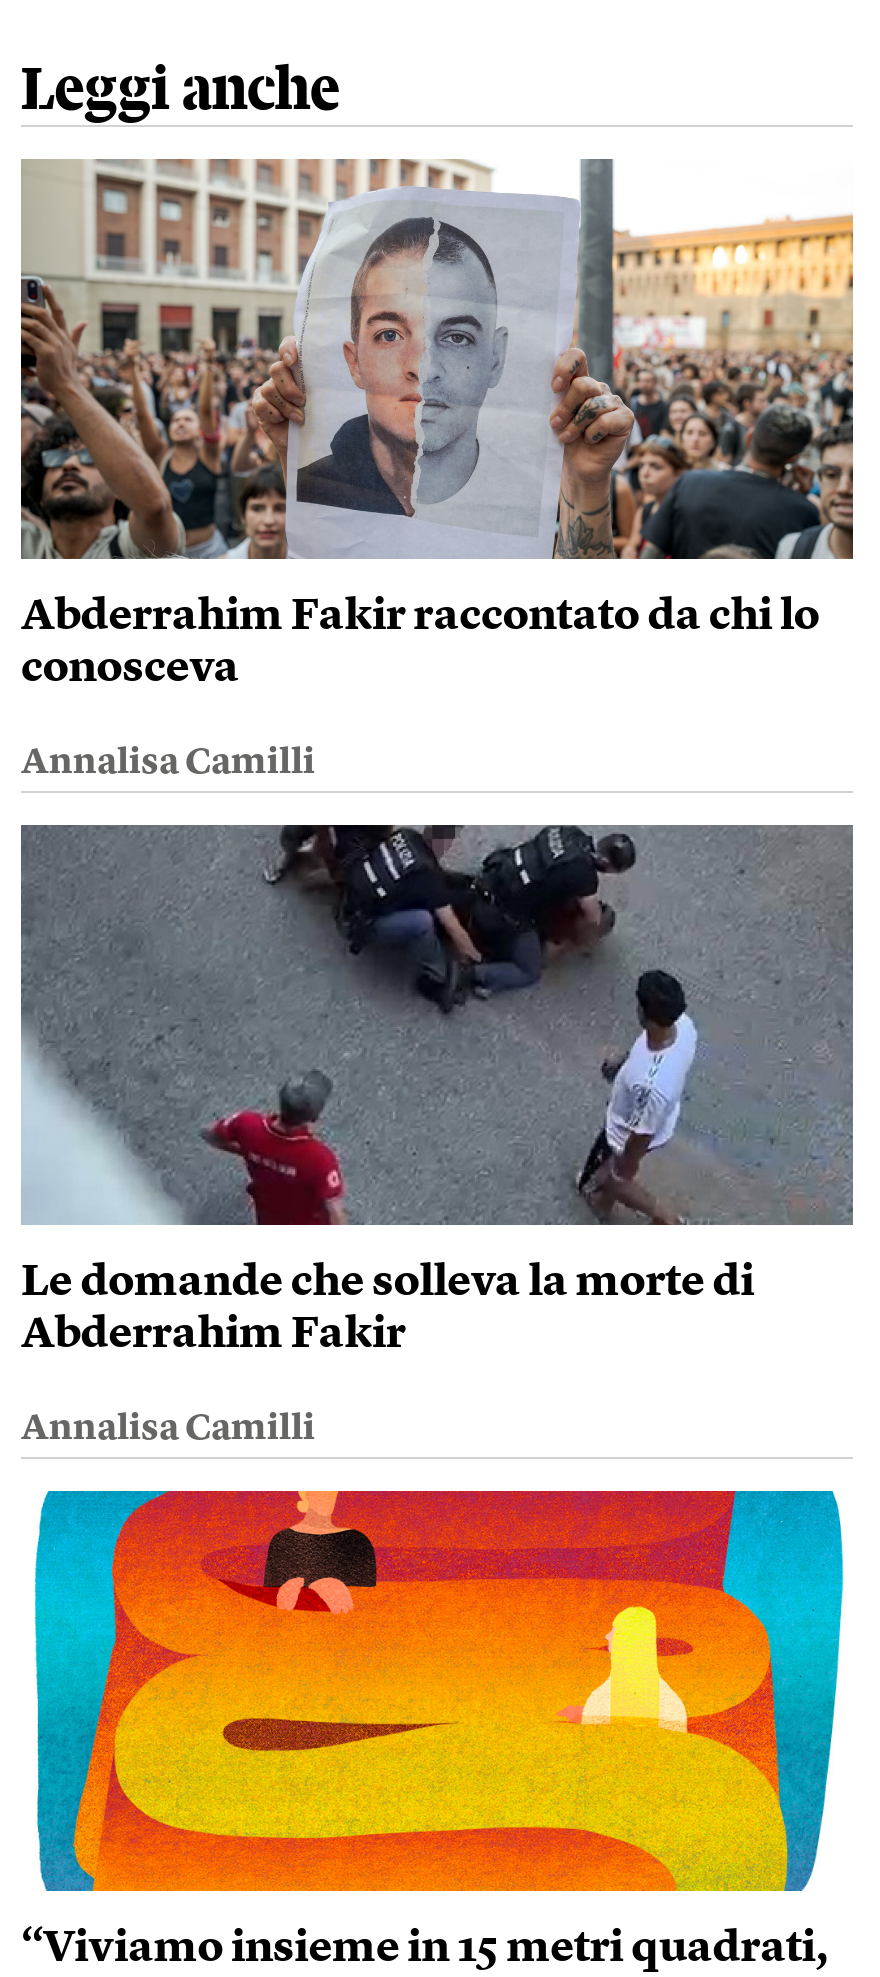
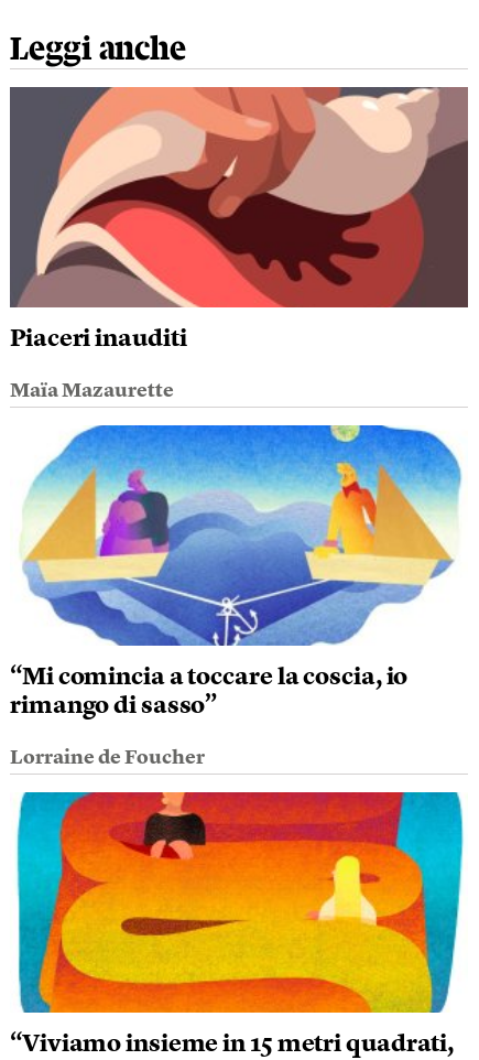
- [image]
- Abderrahim Fakir raccontato da chi lo
- conosceva
+ [image]
+ Piaceri inauditi

- Annalisa Camilli
+ Maïa Mazaurette

- [image]
- Le domande che solleva la morte di
- Abderrahim Fakir
+ [image]
+ “Mi comincia a toccare la coscia, io
+ rimango di sasso”

- Annalisa Camilli
+ Lorraine de Foucher
